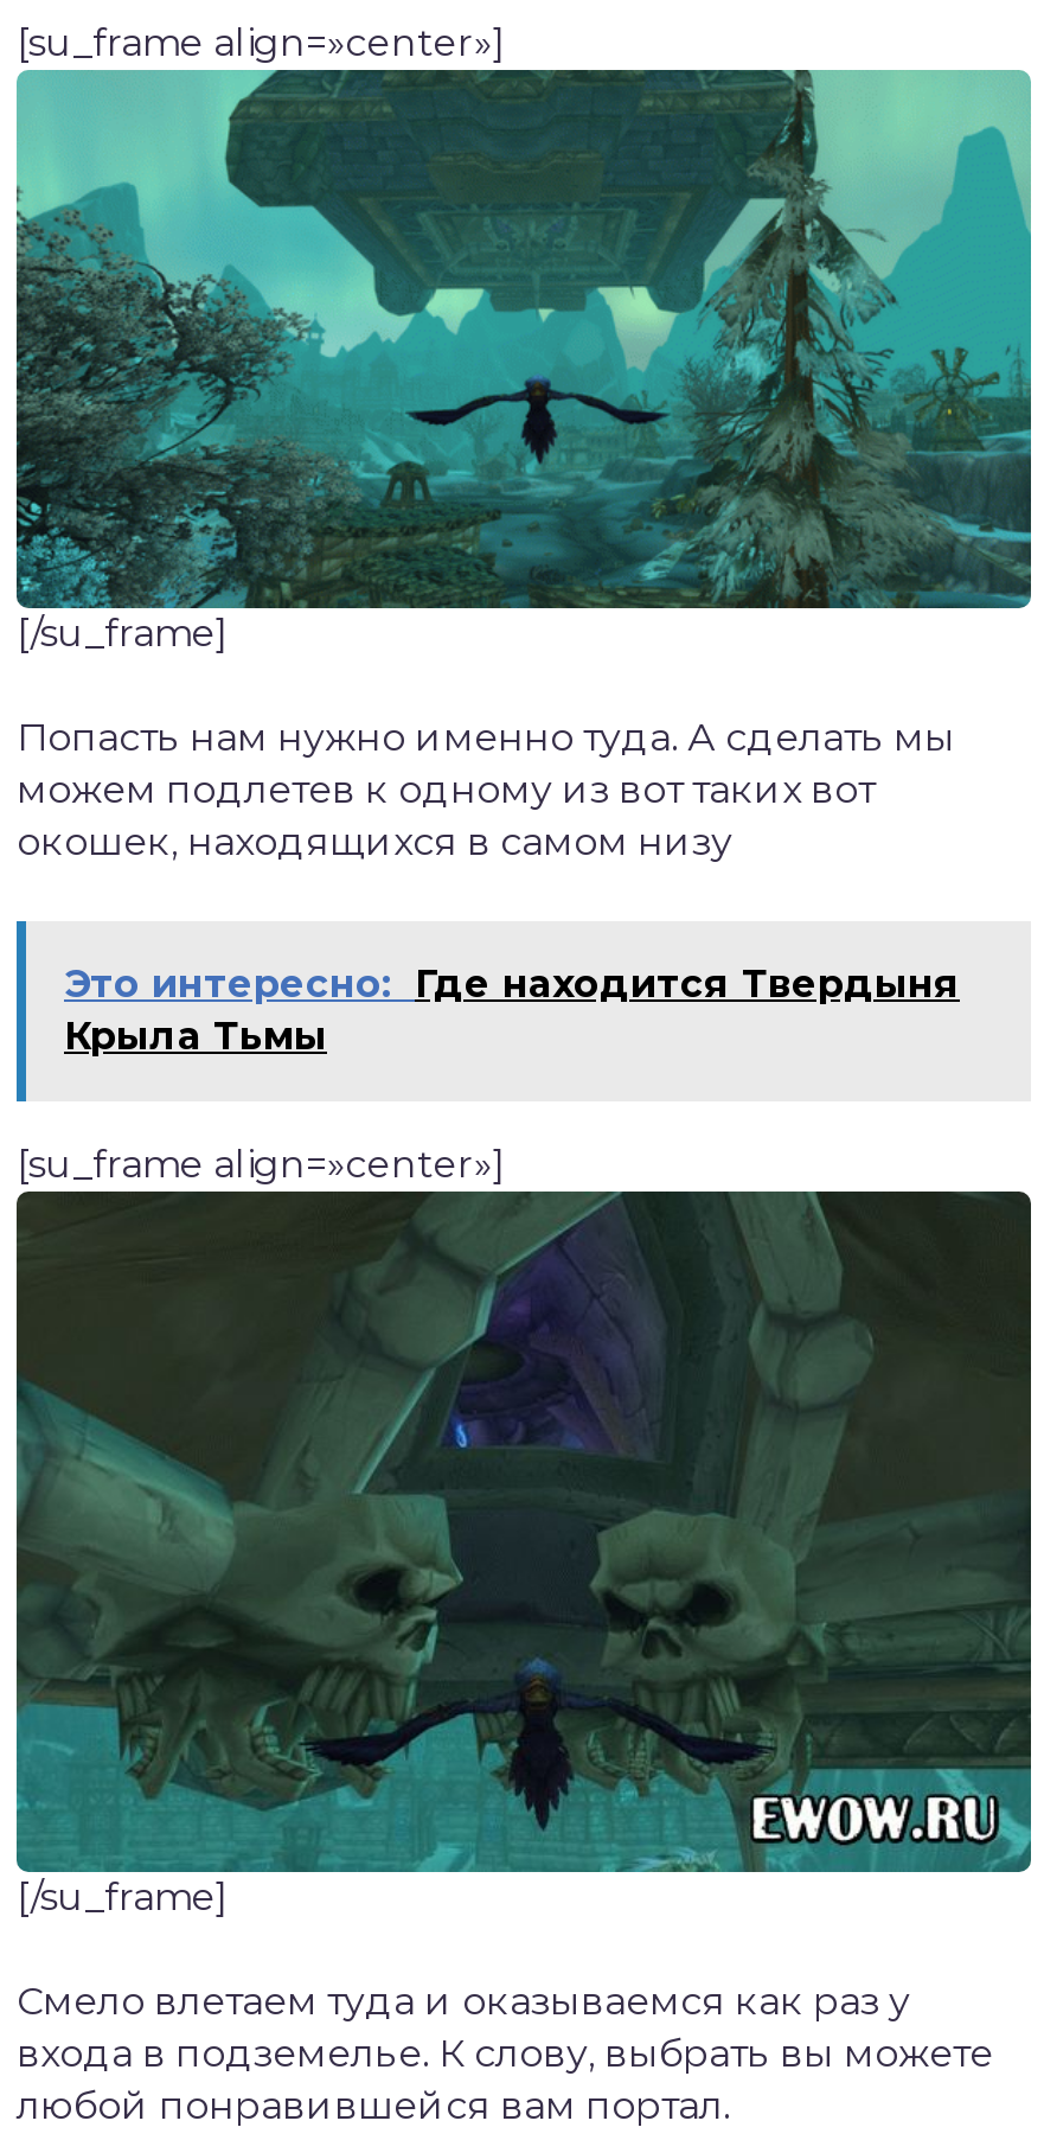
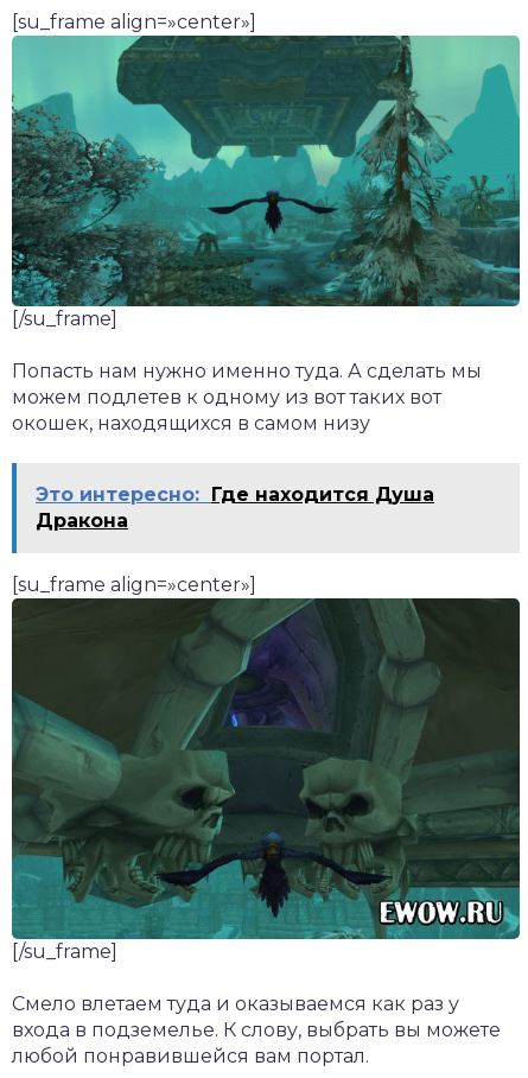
- Это интересно: Где находится Твердыня
- Крыла Тьмы
+ Это интересно: Где находится Душа
+ Дракона
